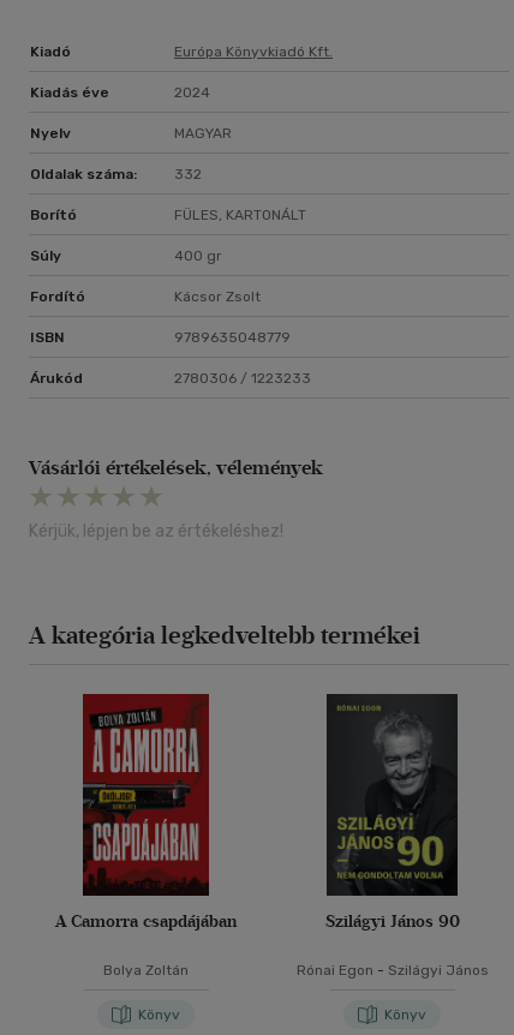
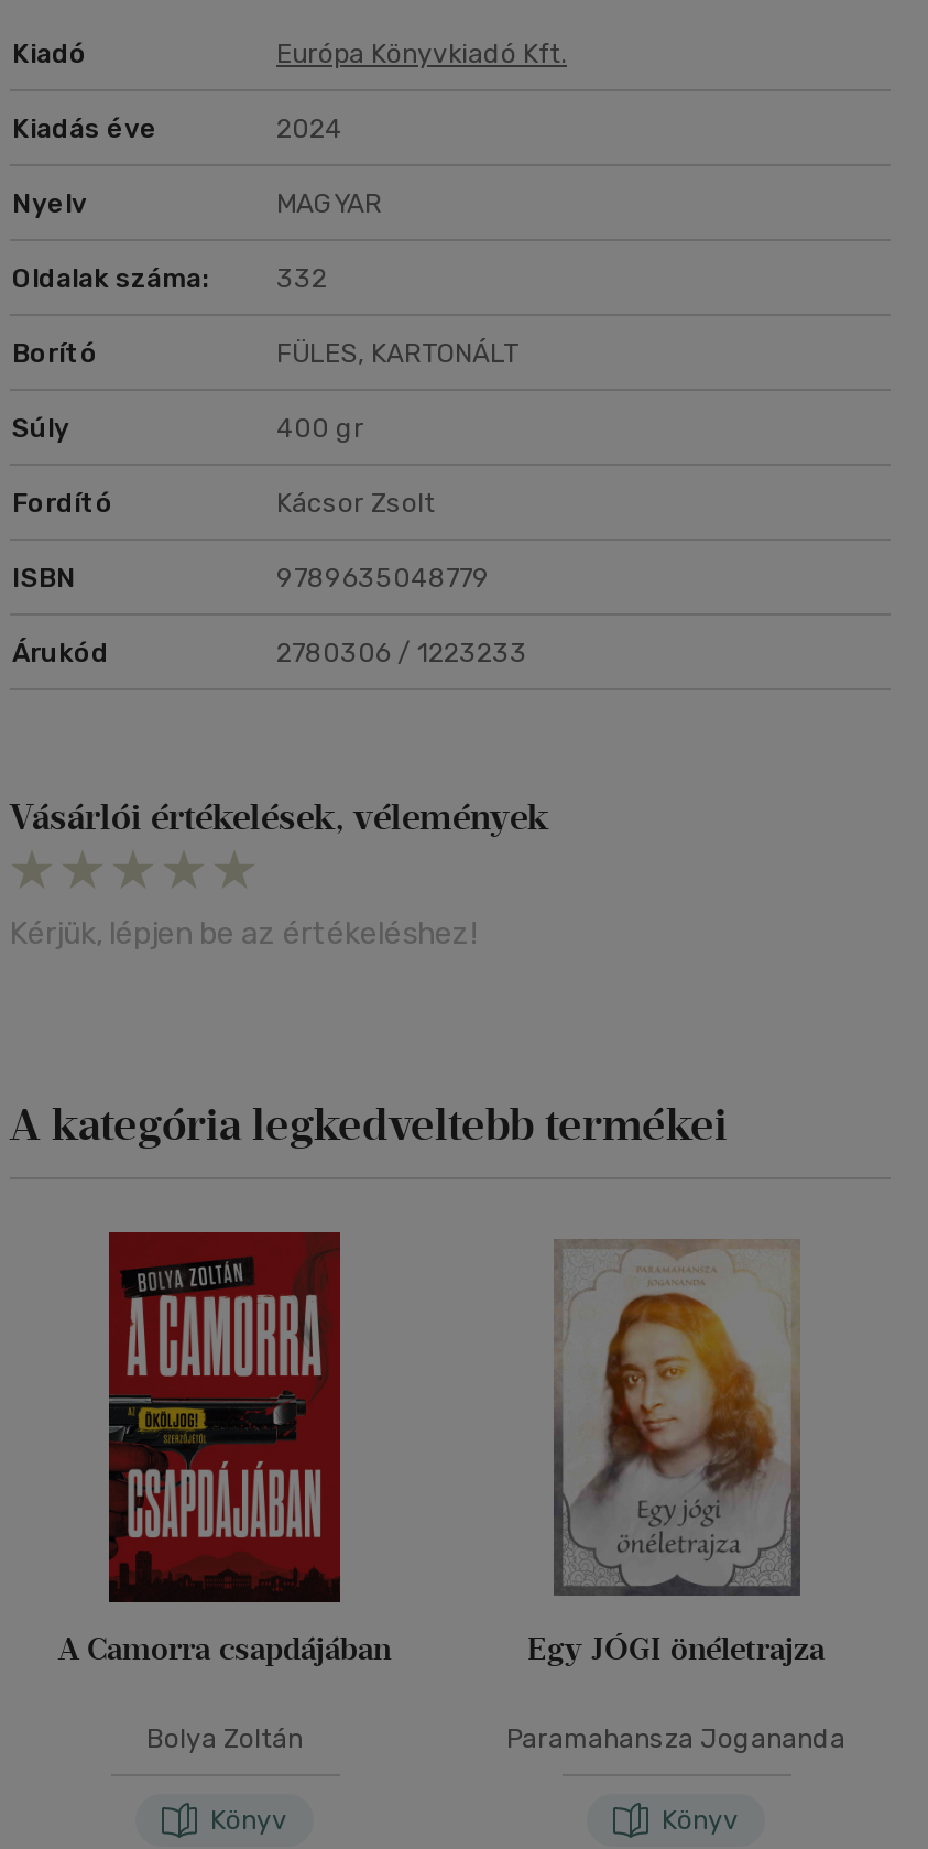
- [image]
- Szilágyi János 90
+ [image]
+ Egy JÓGI önéletrajza

- Rónai Egon - Szilágyi János
+ Paramahansza Jogananda
